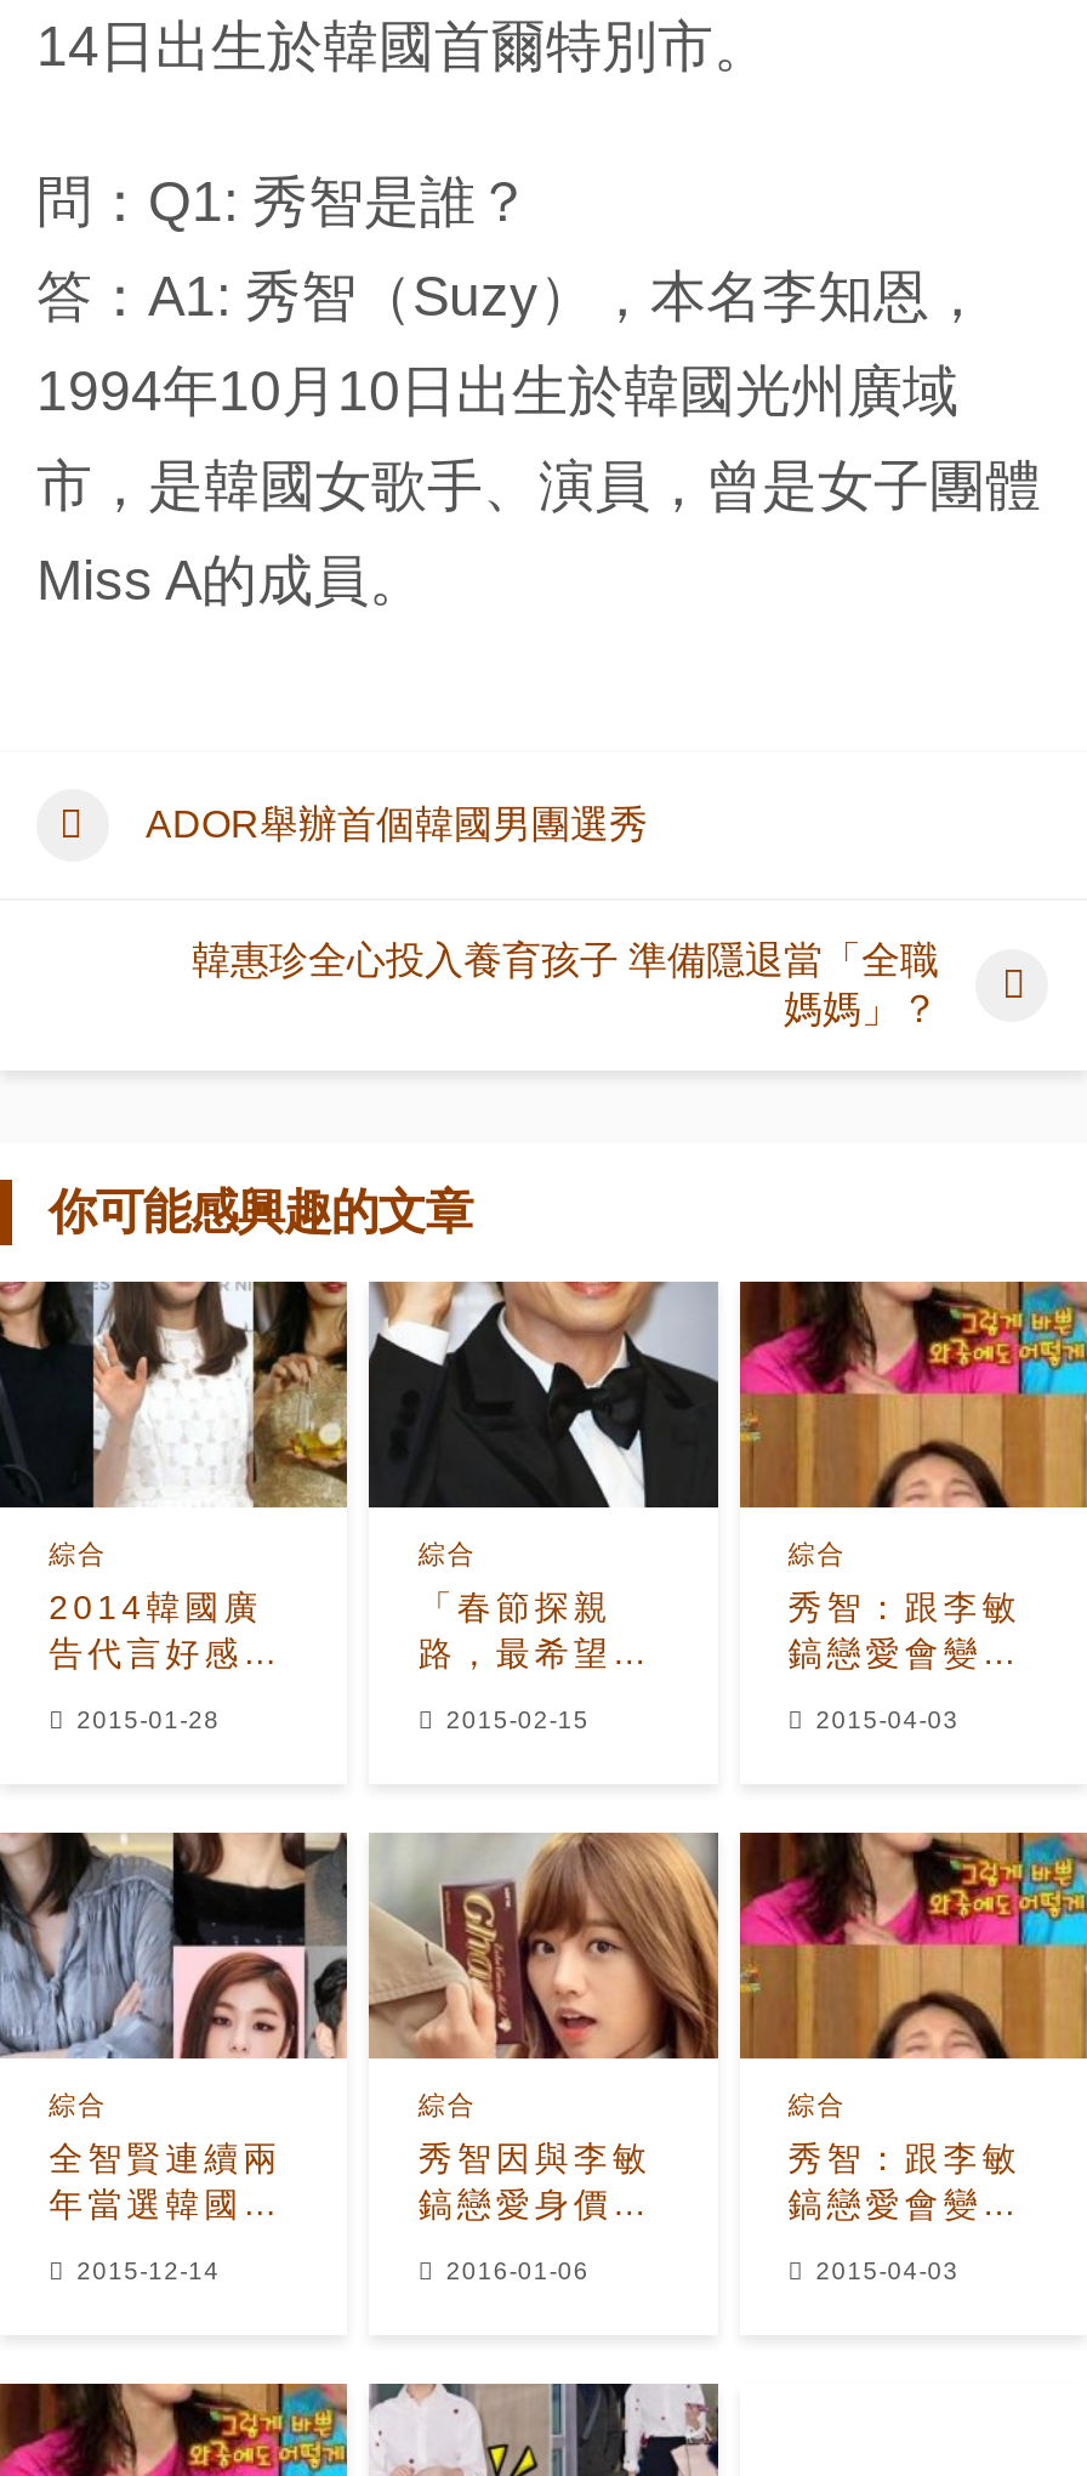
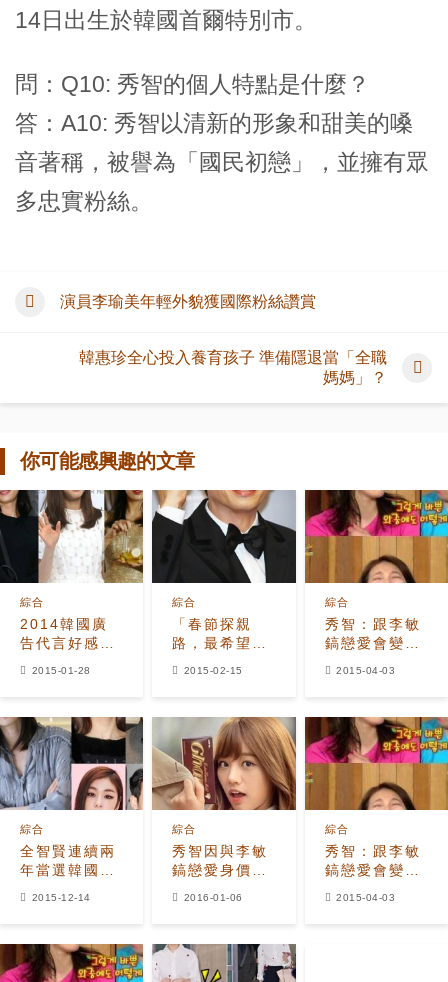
- 問：Q1: 秀智是誰？
- 答：A1: 秀智（Suzy），本名李知恩，
- 1994年10月10日出生於韓國光州廣域
- 市，是韓國女歌手、演員，曾是女子團體
- Miss A的成員。
+ 問：Q10: 秀智的個人特點是什麼？
+ 答：A10: 秀智以清新的形象和甜美的嗓
+ 音著稱，被譽為「國民初戀」，並擁有眾
+ 多忠實粉絲。

- ADOR舉辦首個韓國男團選秀
+ 演員李瑜美年輕外貌獲國際粉絲讚賞
